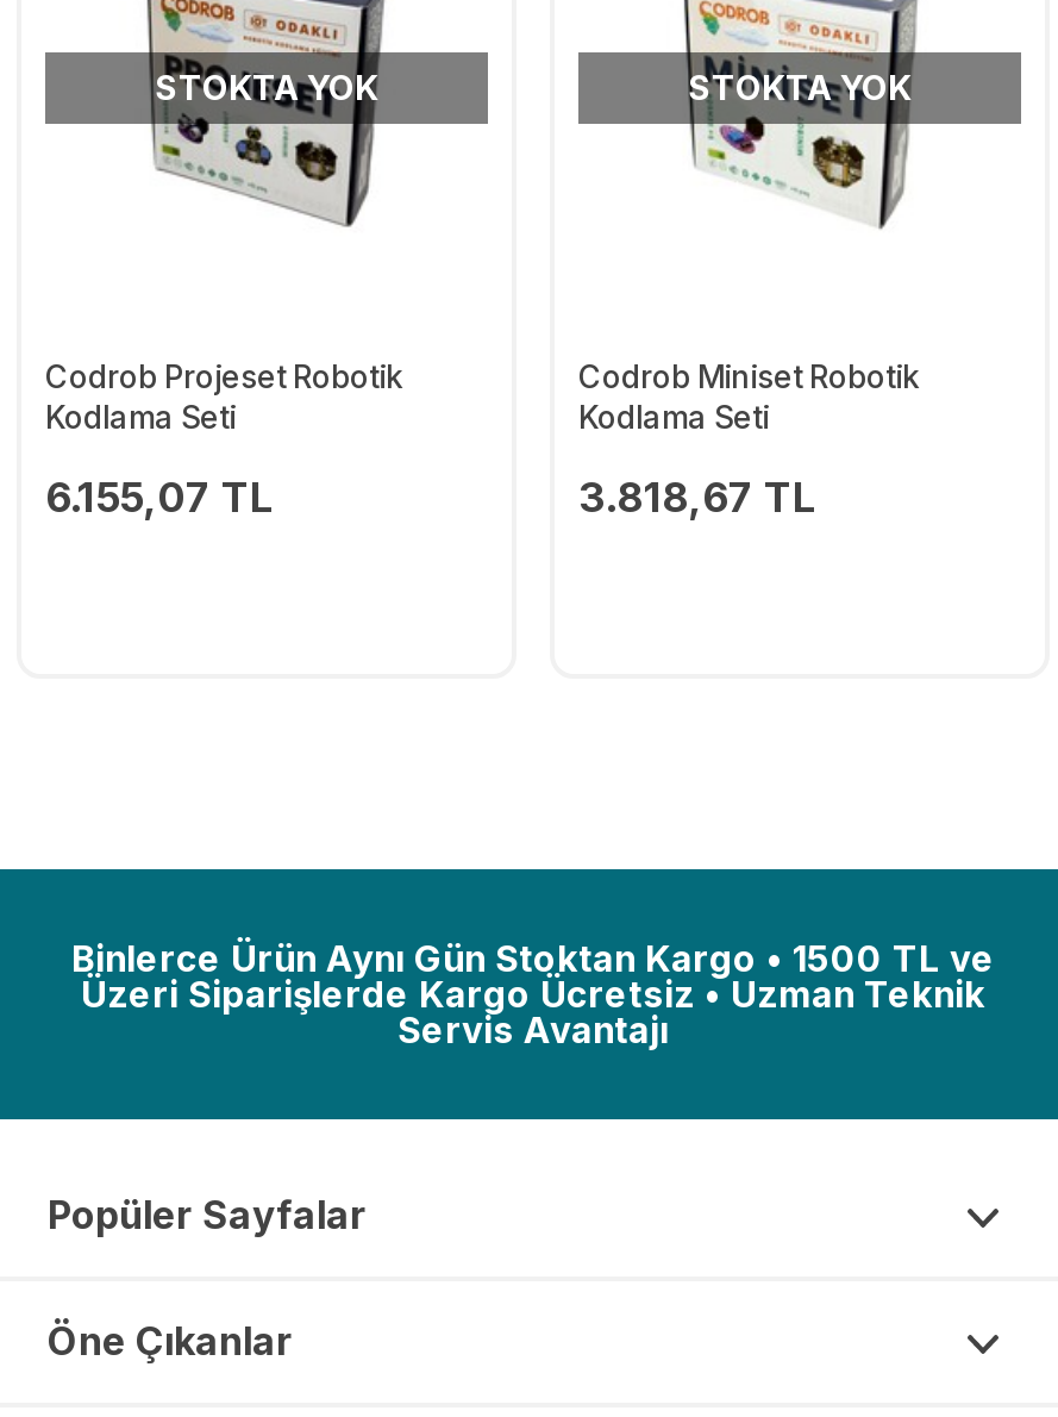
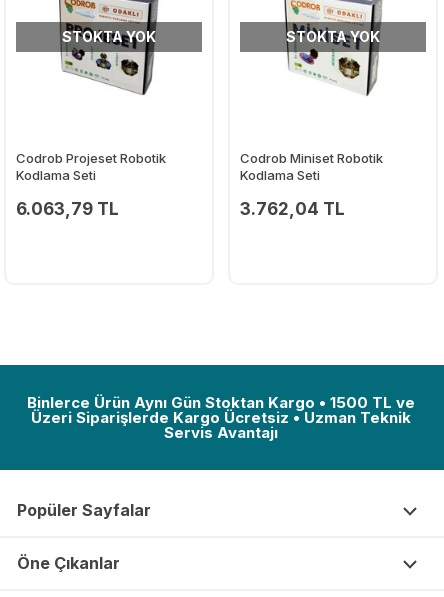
- 6.155,07 TL
+ 6.063,79 TL

- 3.818,67 TL
+ 3.762,04 TL
